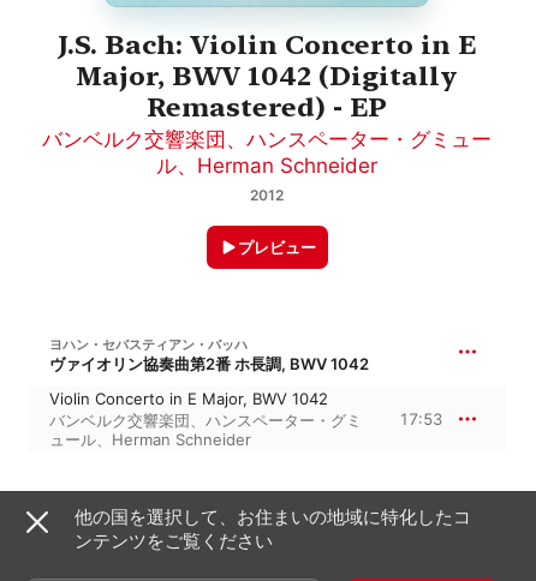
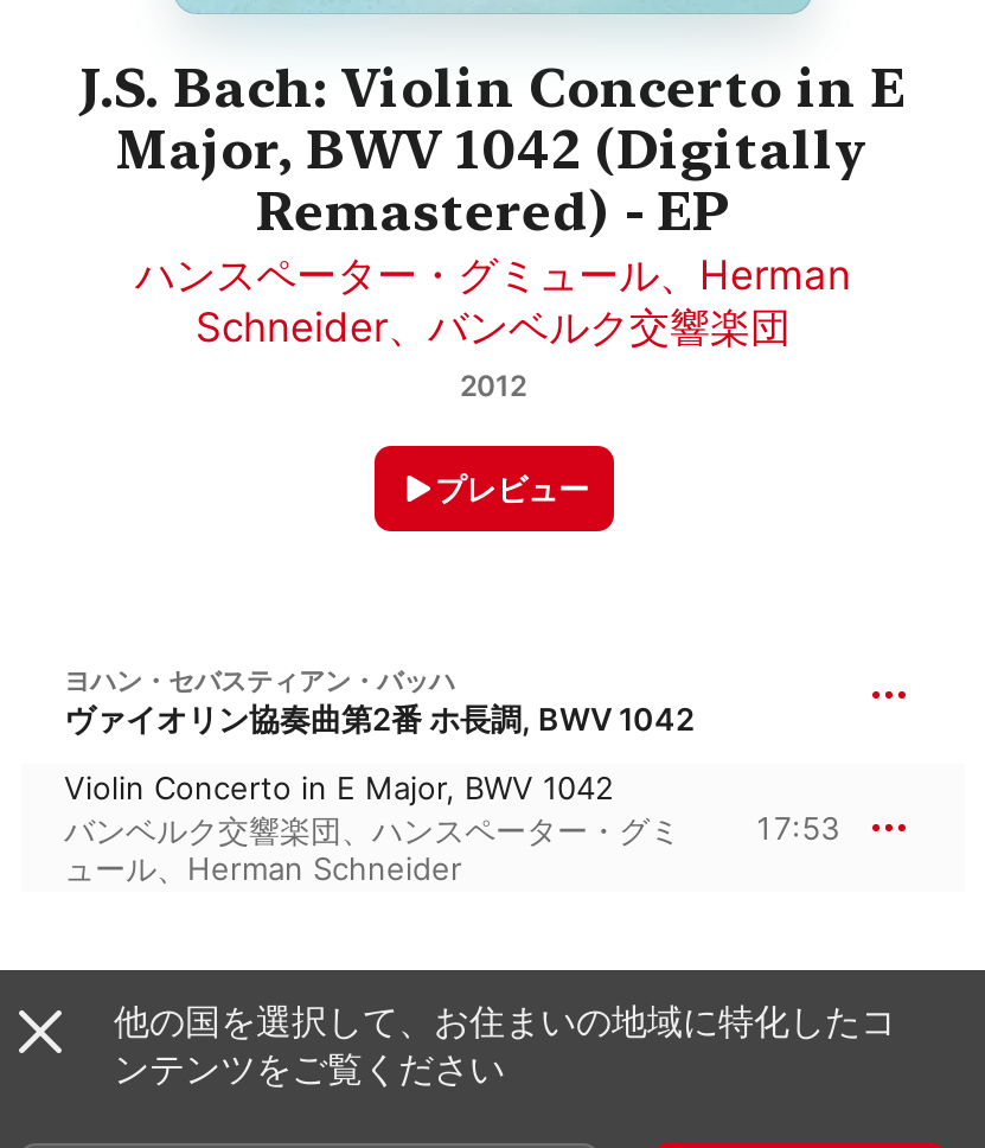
- バンベルク交響楽団、ハンスペーター・グミュー
- ル、Herman Schneider
+ ハンスペーター・グミュール、Herman
+ Schneider、バンベルク交響楽団
